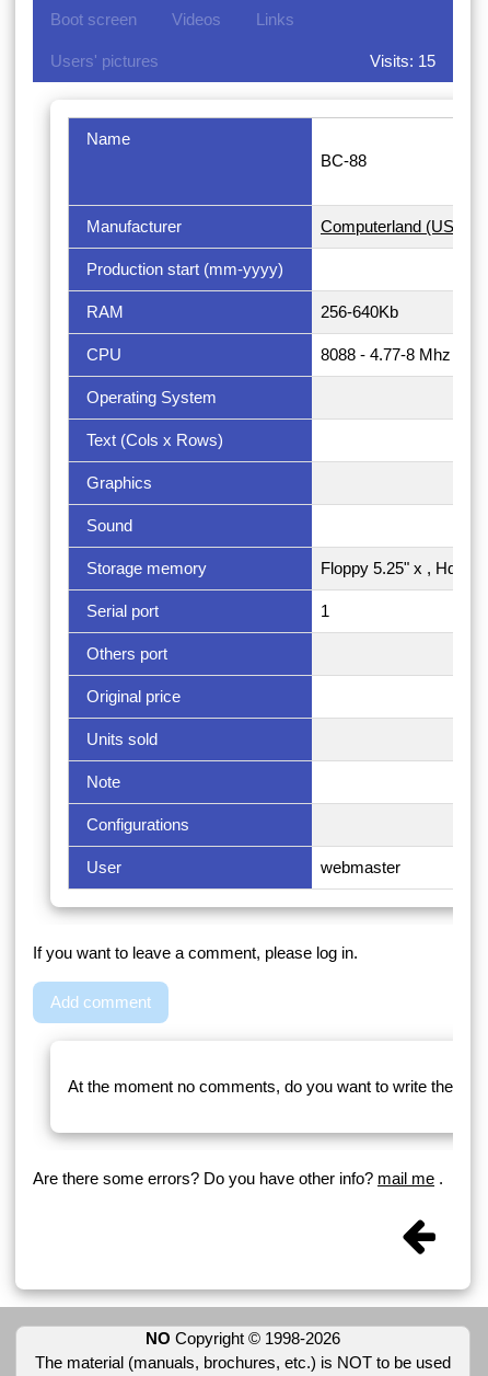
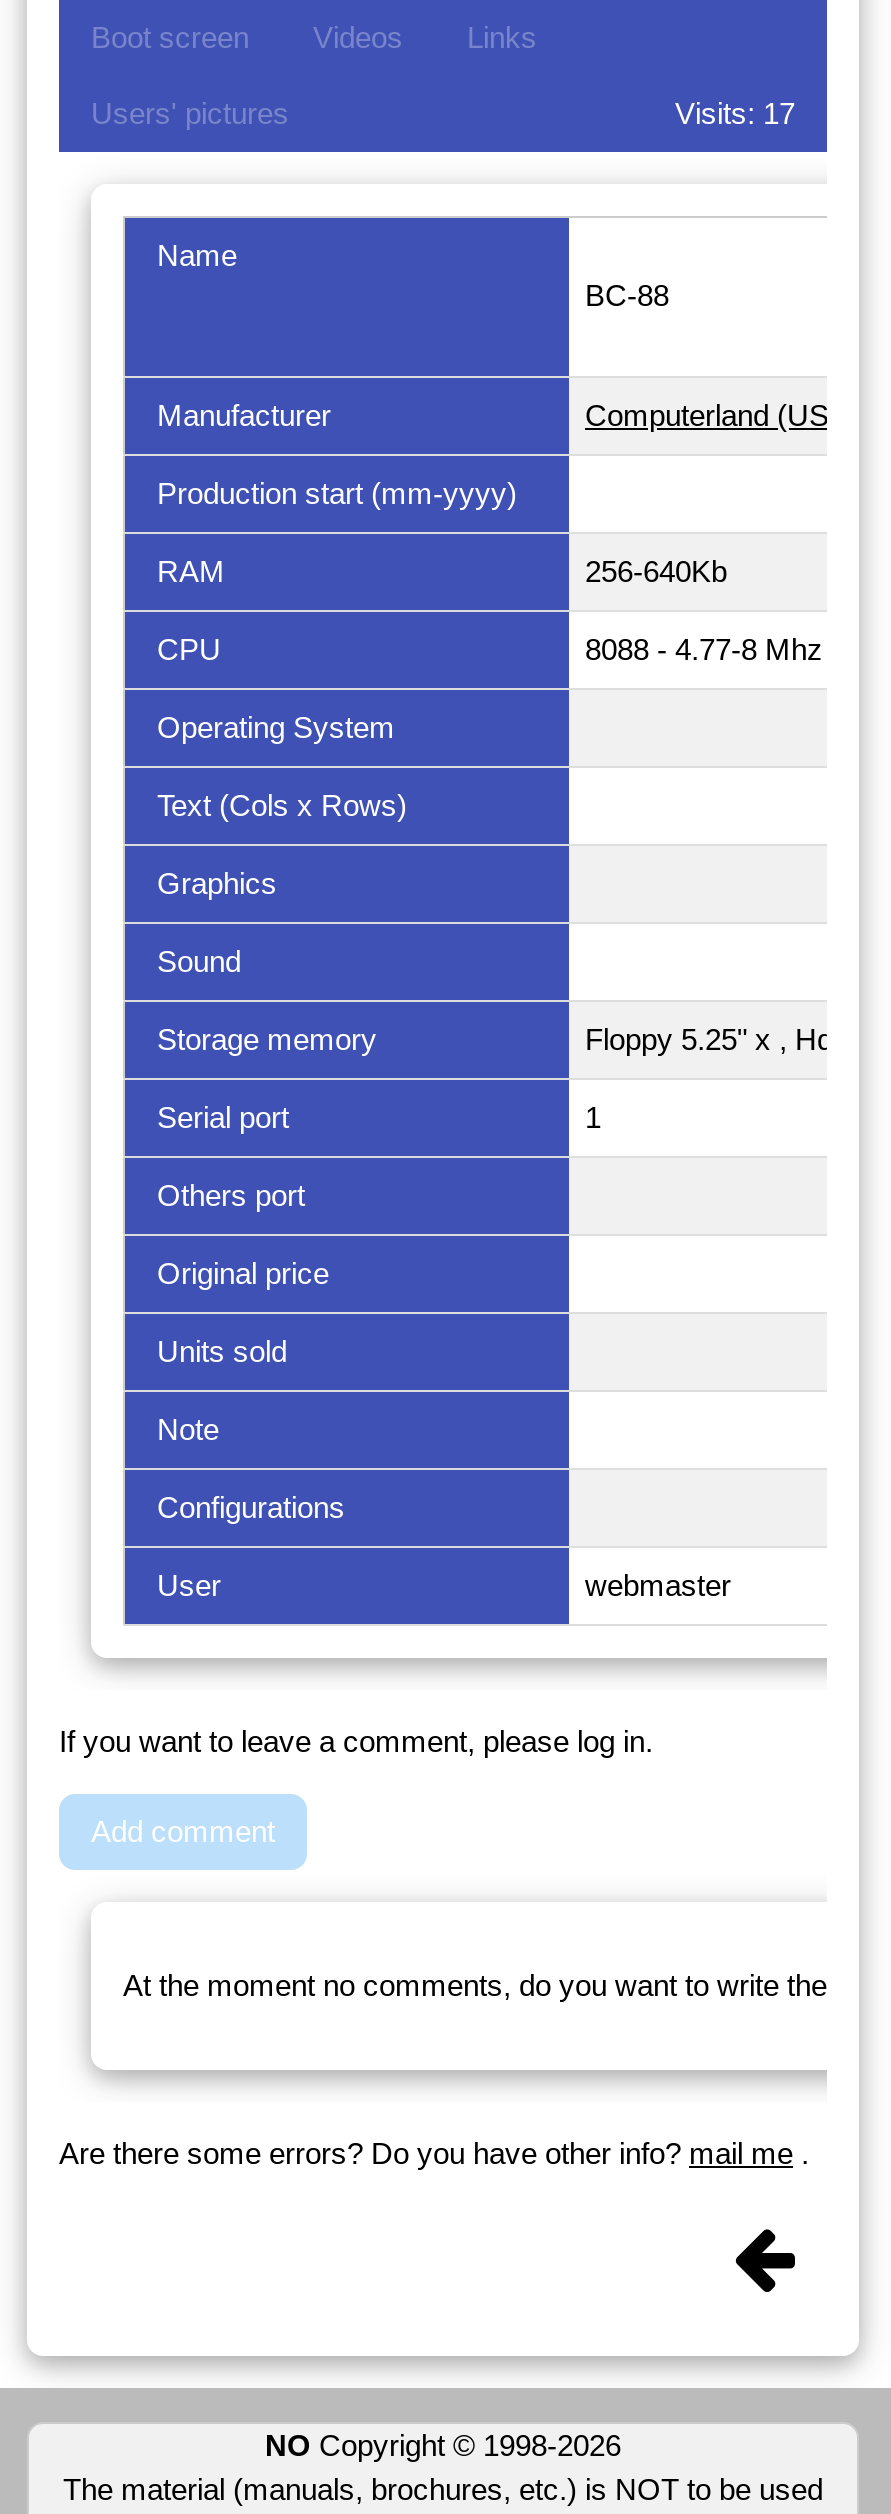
- Visits: 15
+ Visits: 17
